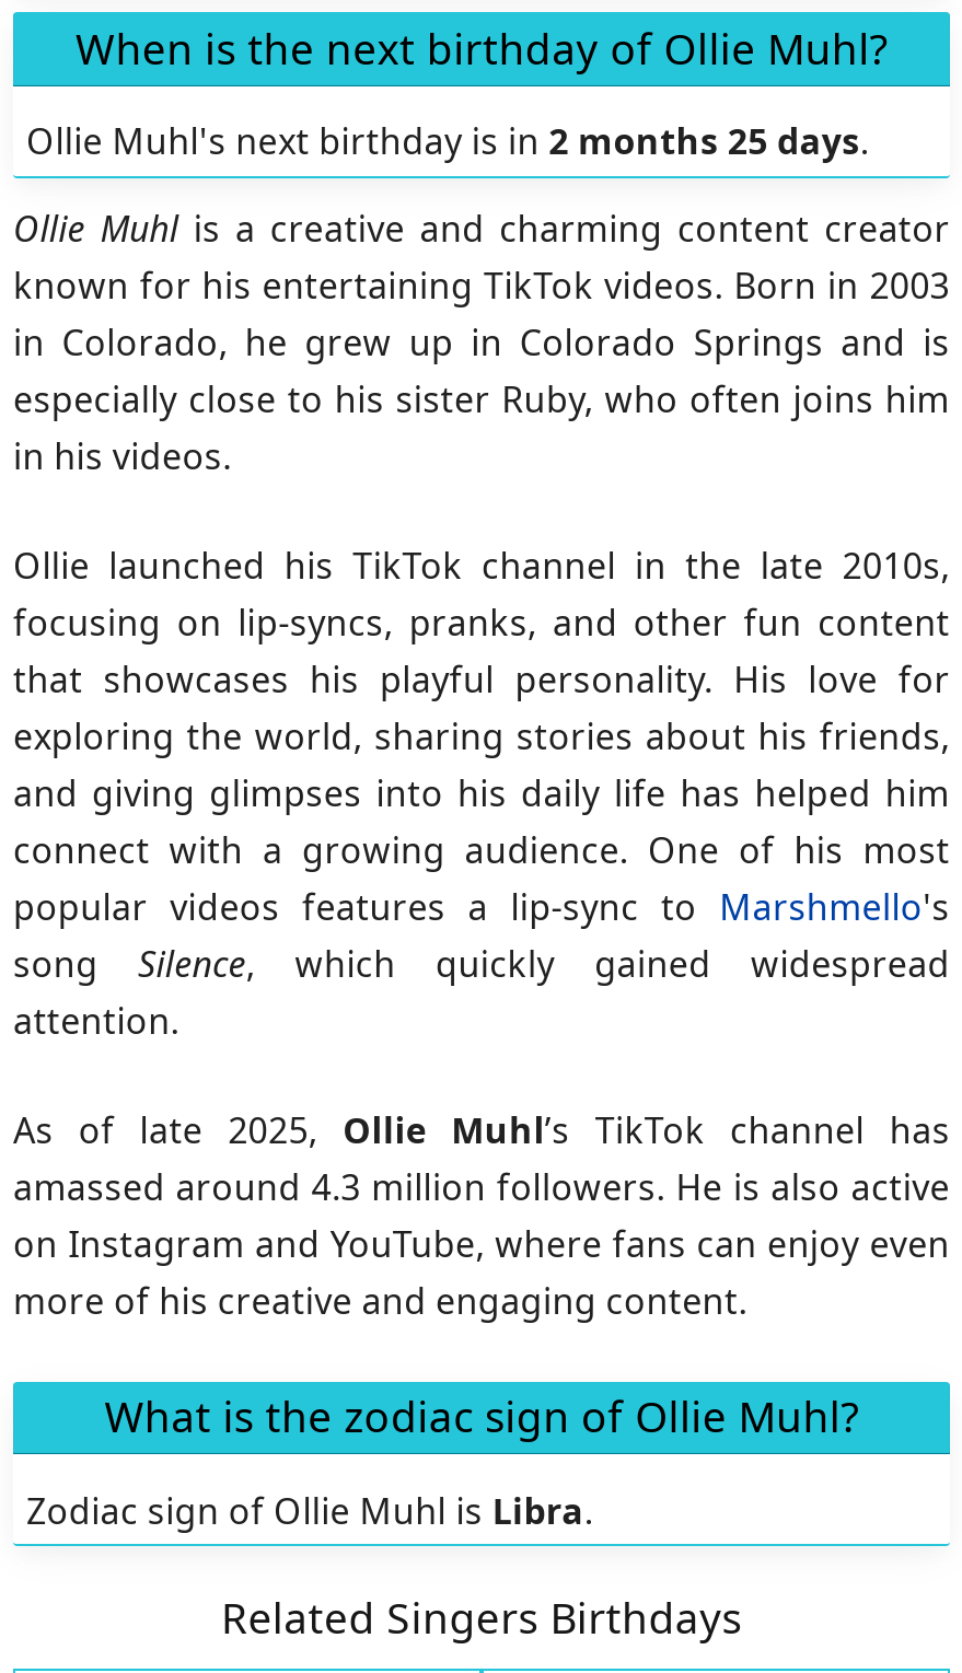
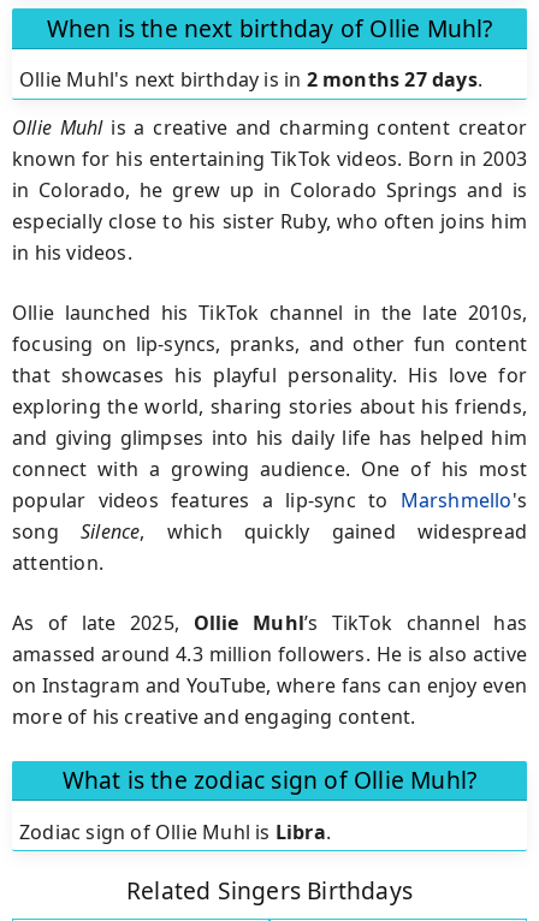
- Ollie Muhl's next birthday is in 2 months 25 days.
+ Ollie Muhl's next birthday is in 2 months 27 days.
